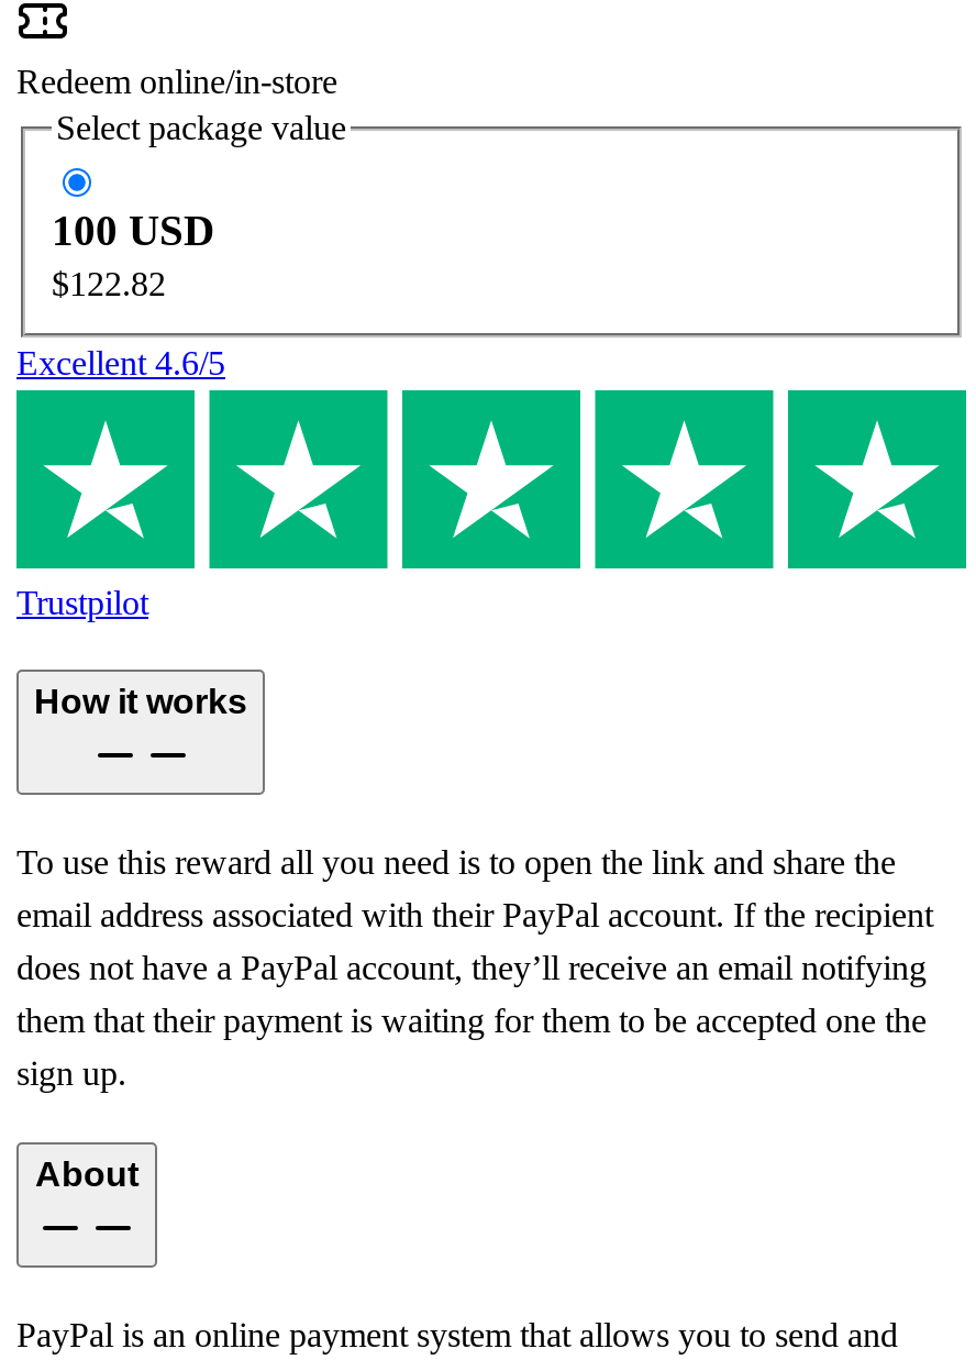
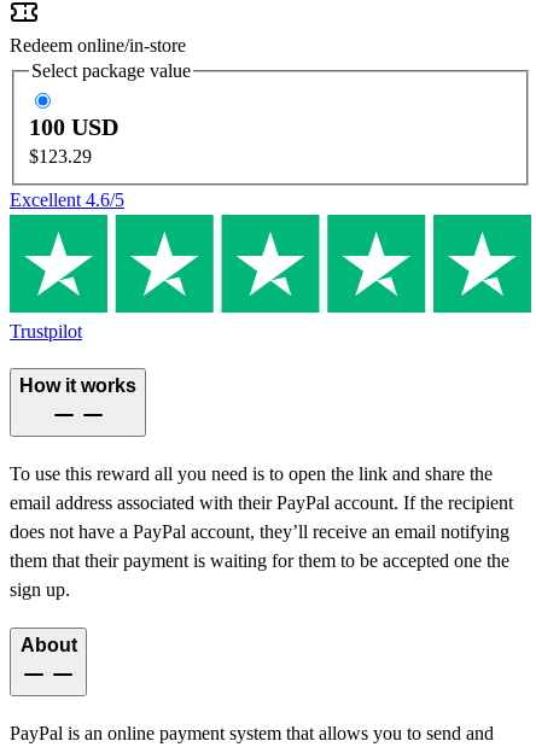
- $122.82
+ $123.29
